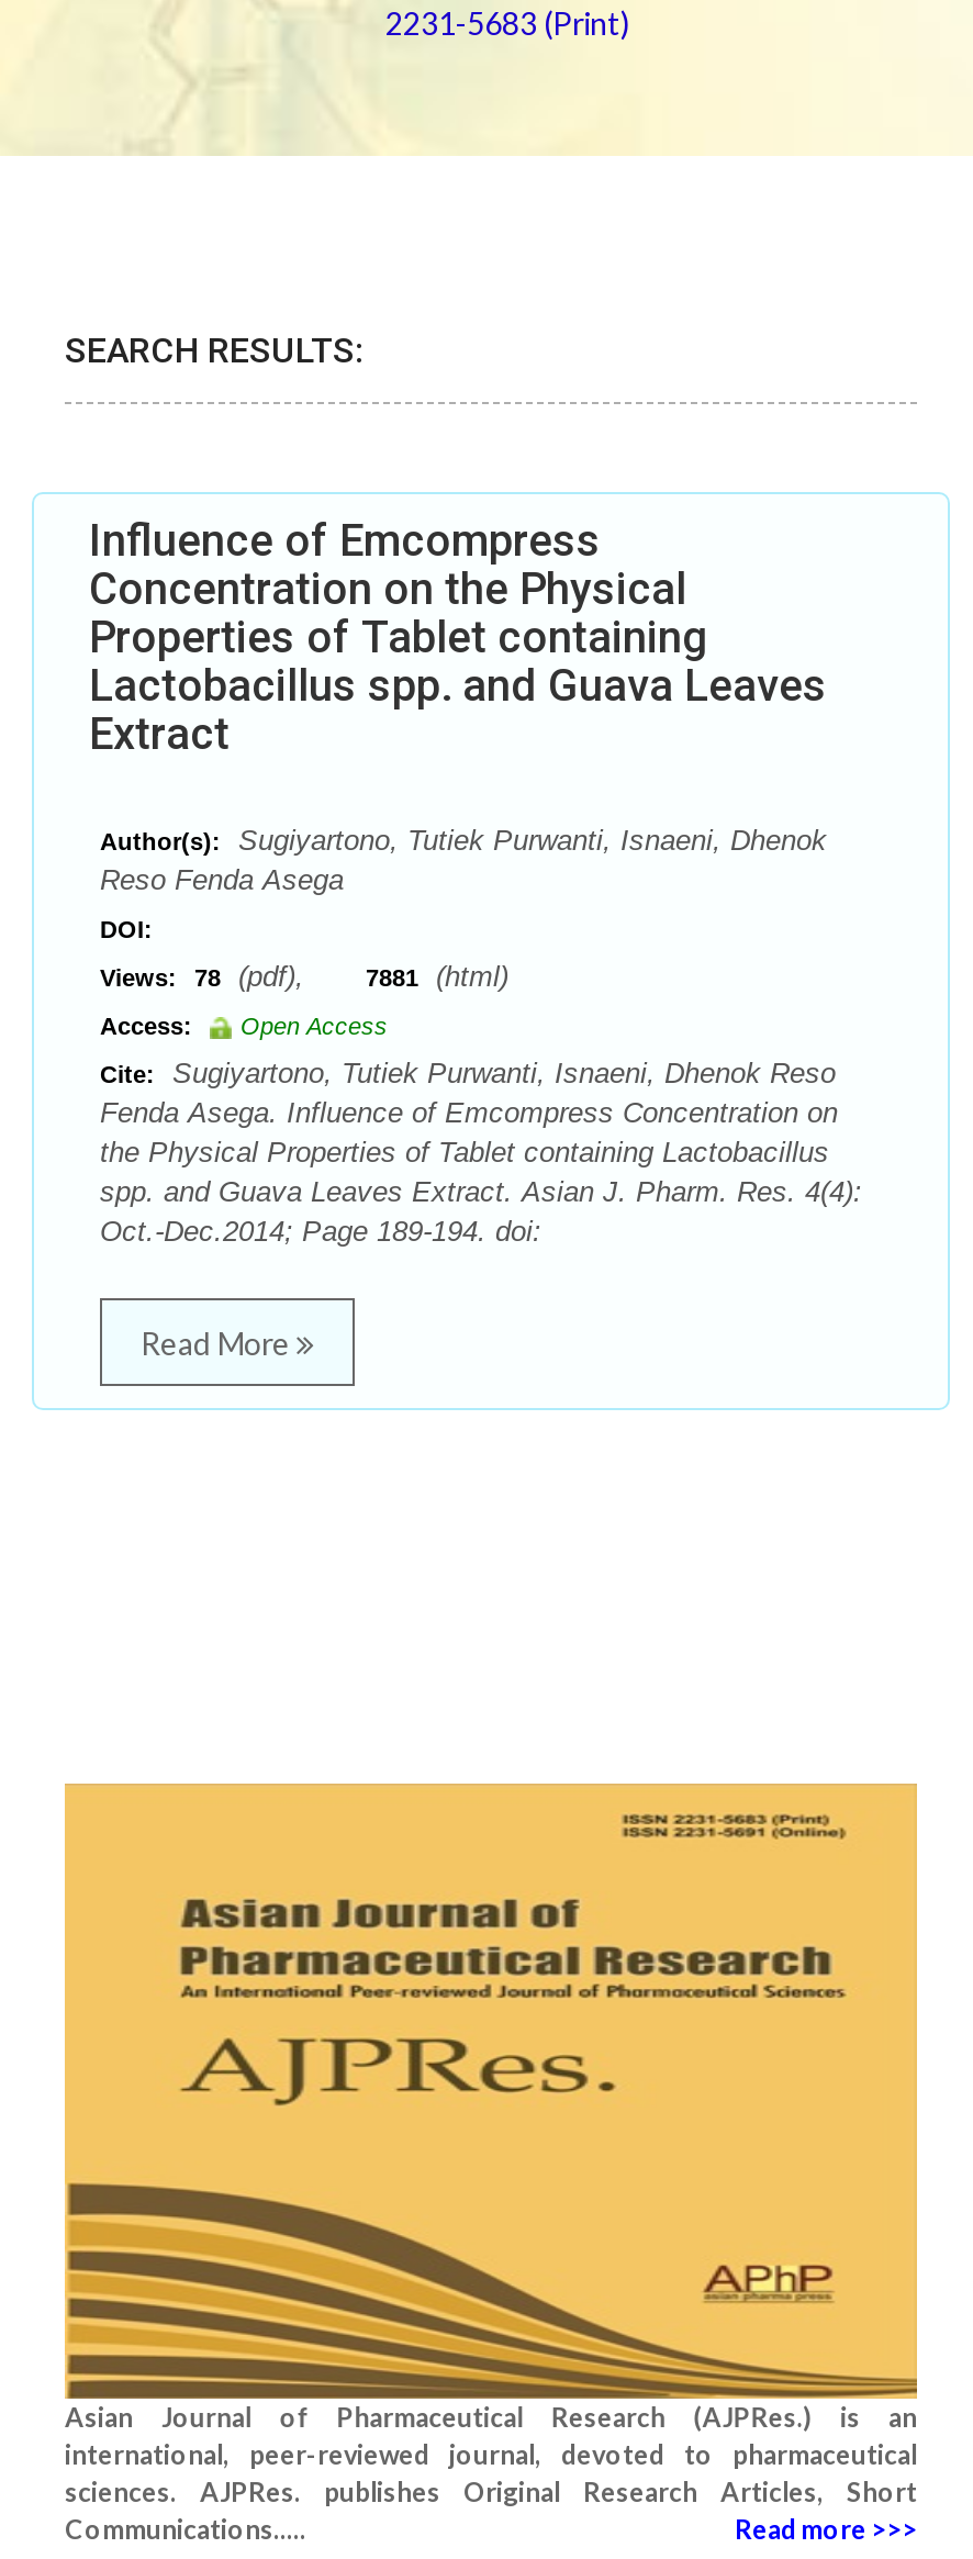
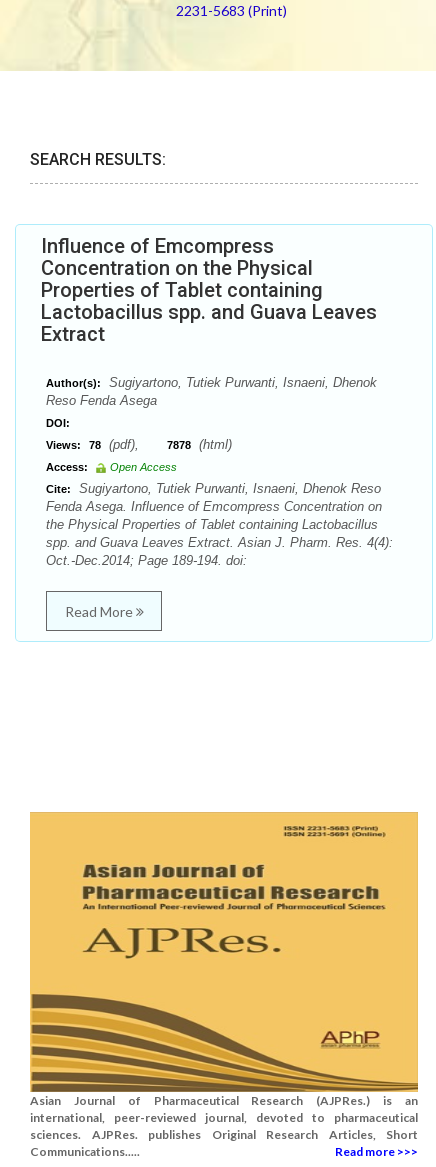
- Views: 78 (pdf), 7881 (html)
+ Views: 78 (pdf), 7878 (html)
